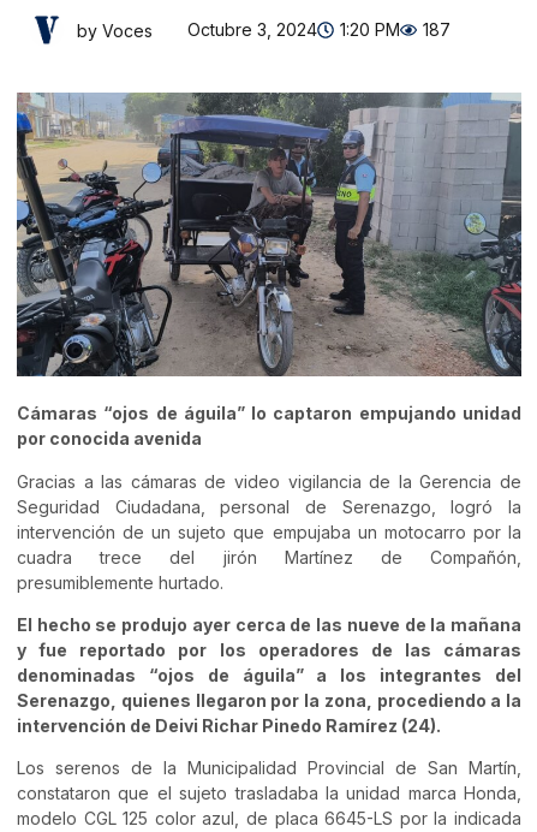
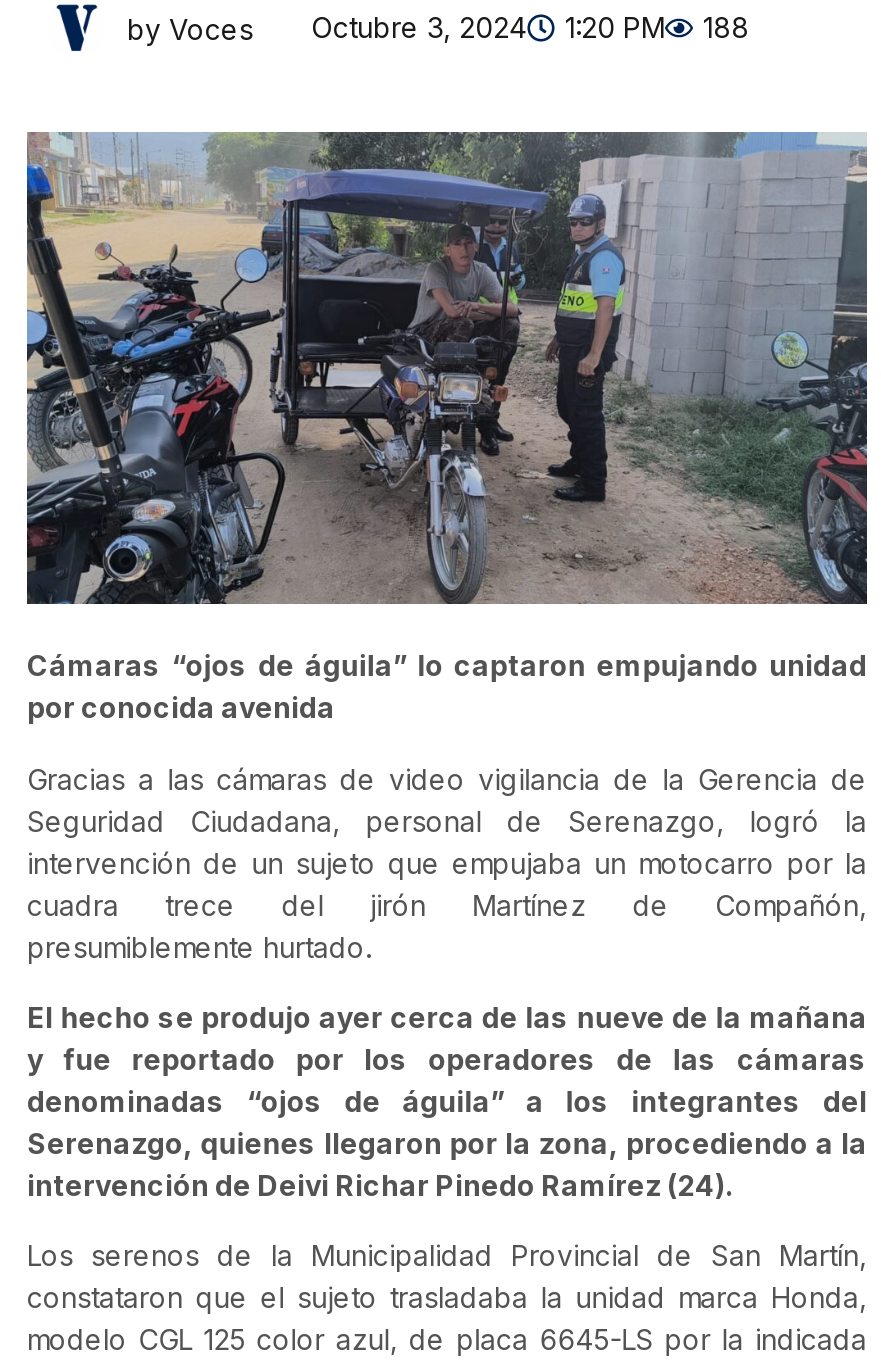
- by Voces Octubre 3, 2024 1:20 PM 187
+ by Voces Octubre 3, 2024 1:20 PM 188
